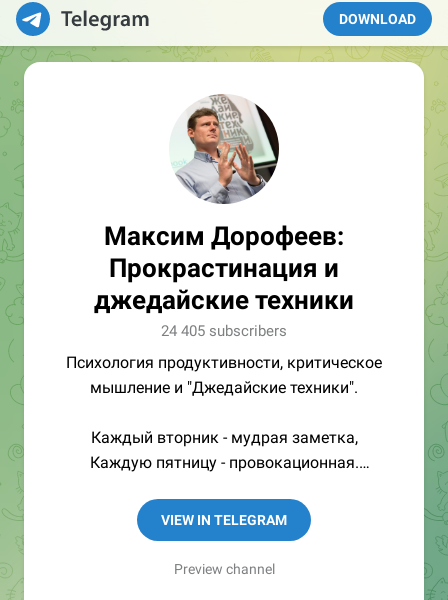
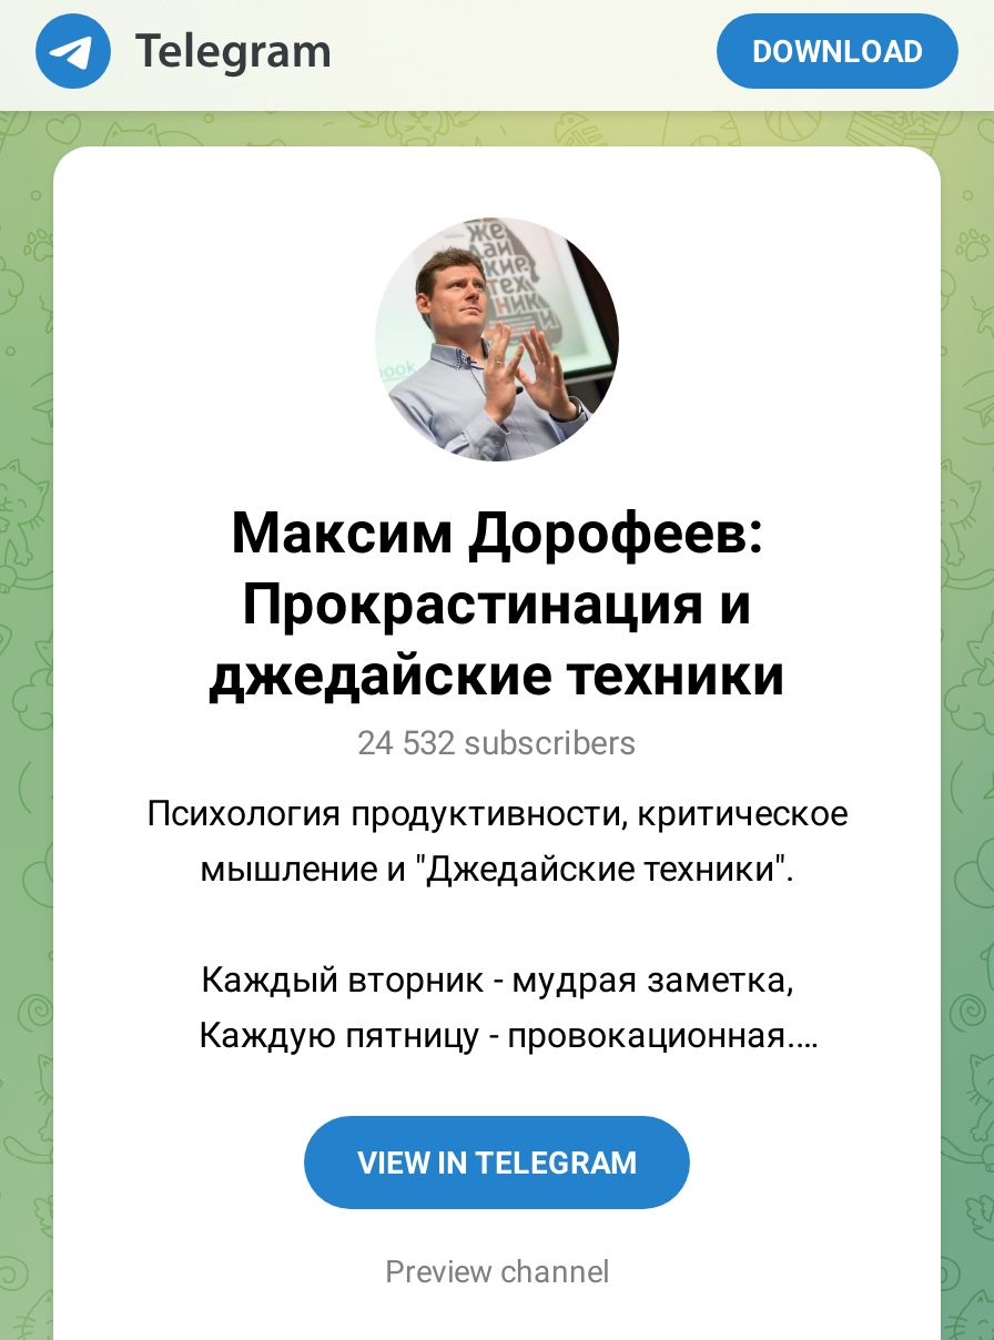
- 24 405 subscribers
+ 24 532 subscribers
